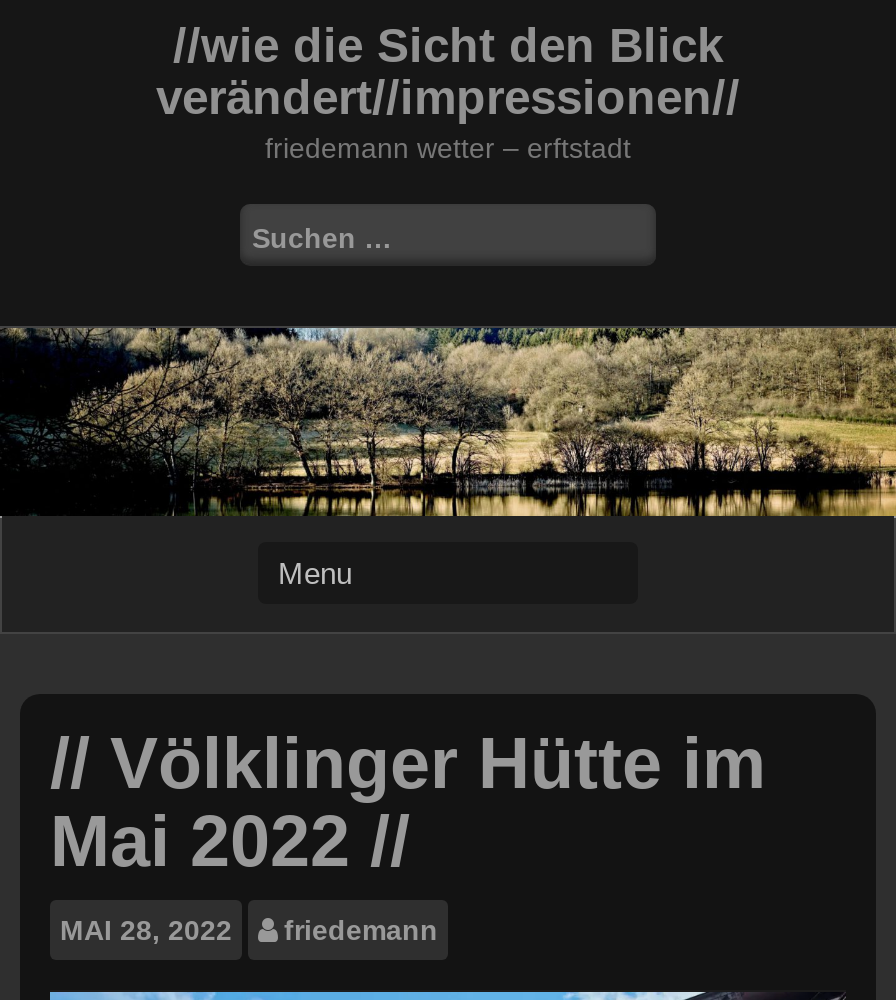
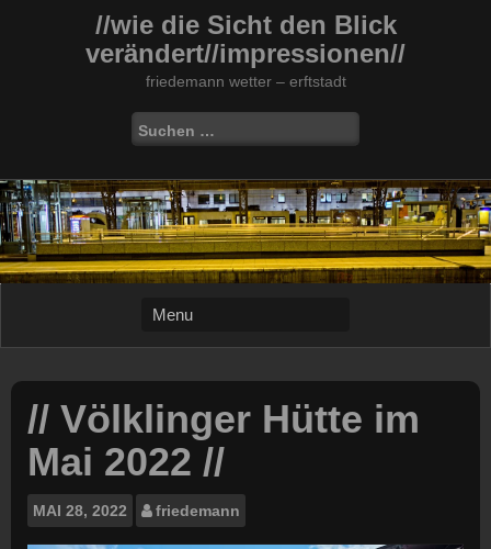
- [image]
+ [image]
